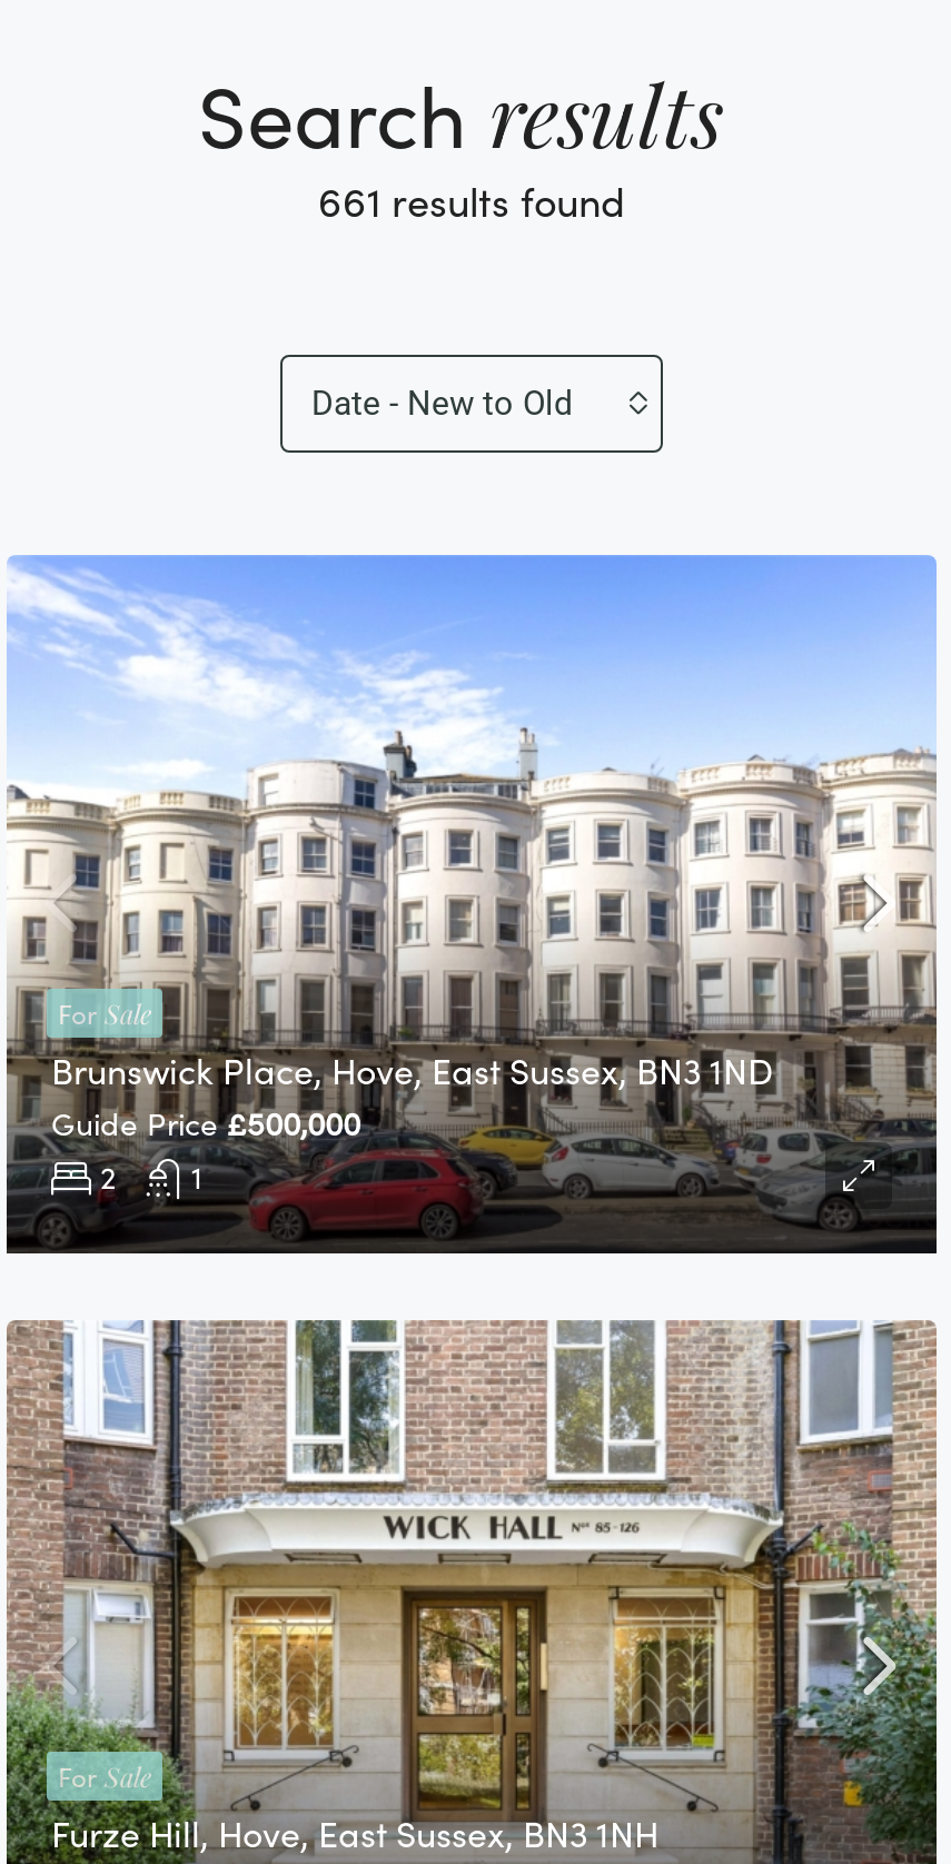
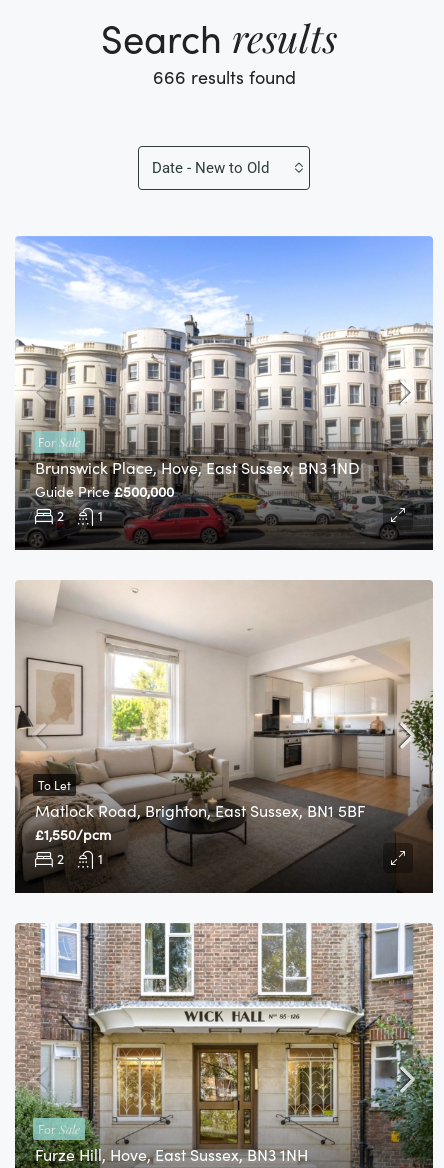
- 661 results found
+ 666 results found

+ [image]
+ Matlock Road, Brighton, East Sussex, BN1 5BF
+ 2
+ 1

+ £1,550/pcm

+ To Let
